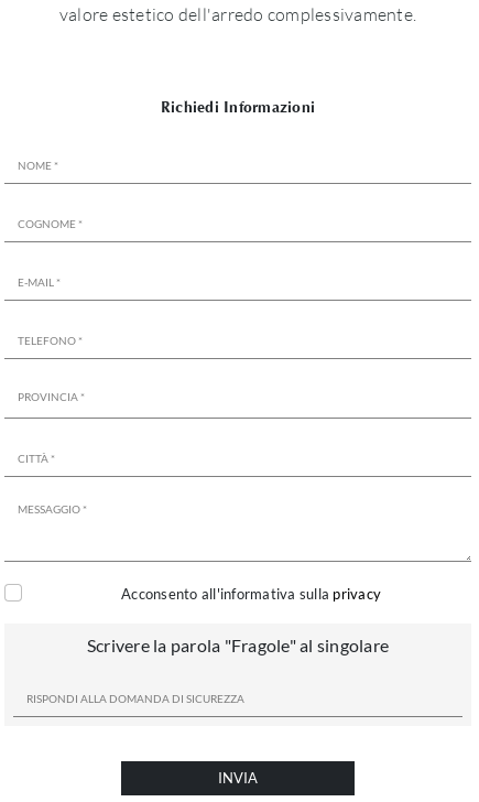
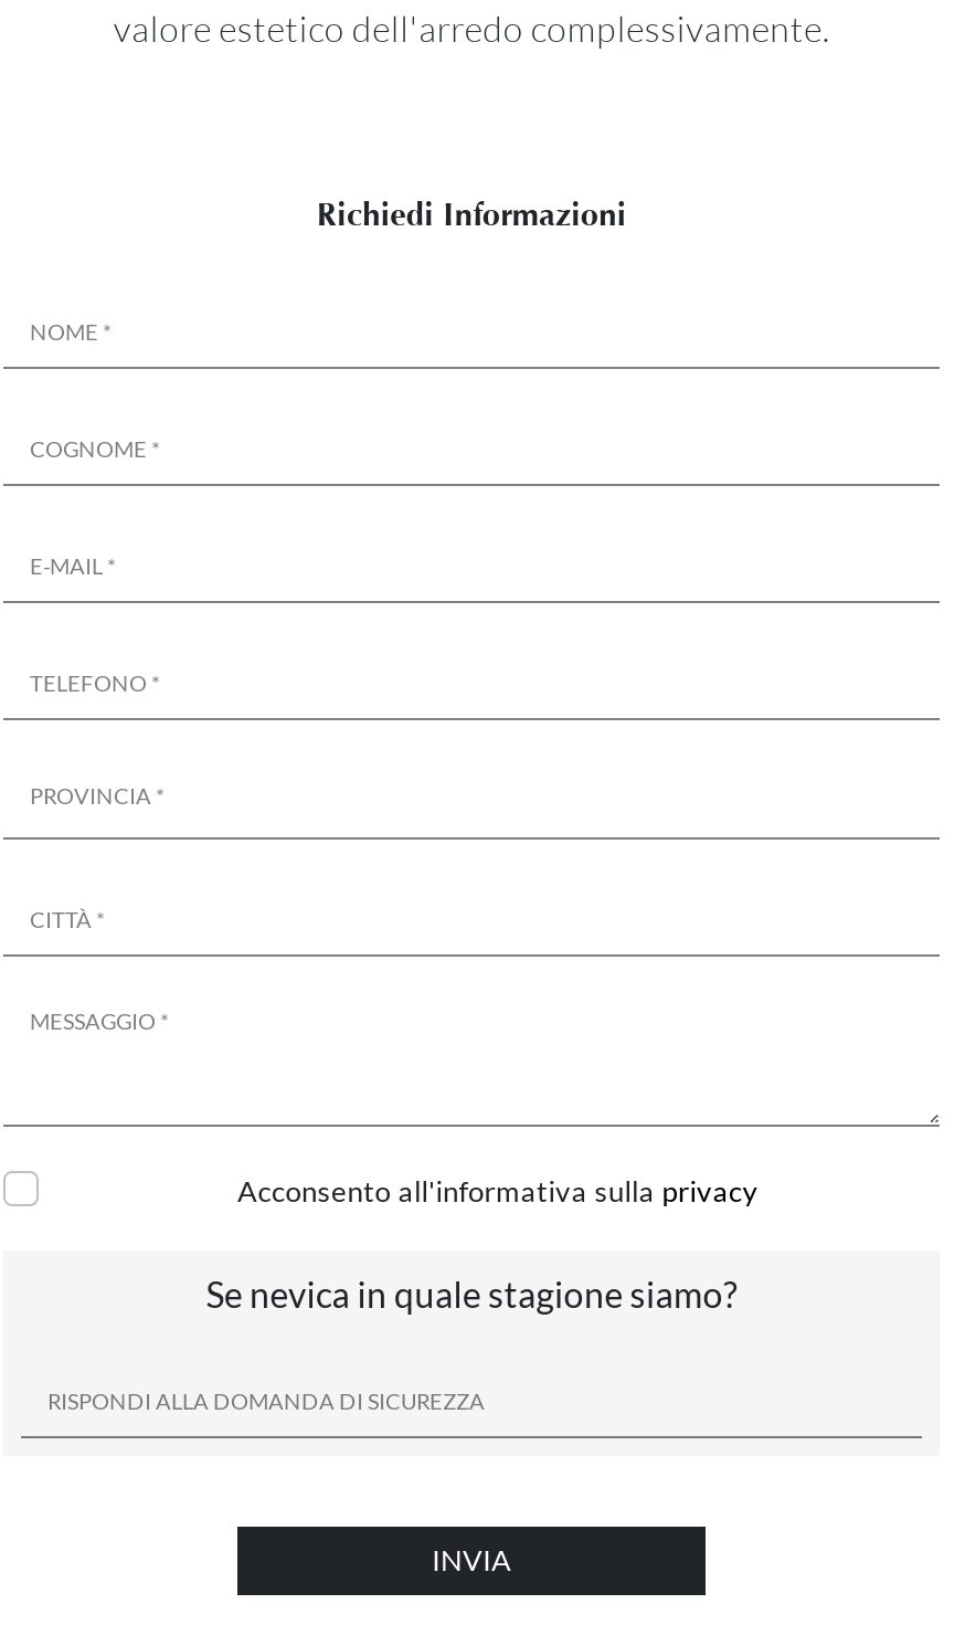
- Scrivere la parola "Fragole" al singolare
+ Se nevica in quale stagione siamo?
